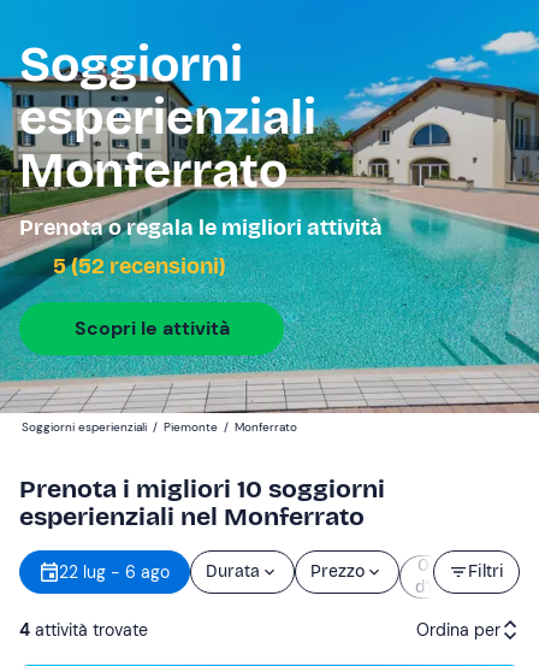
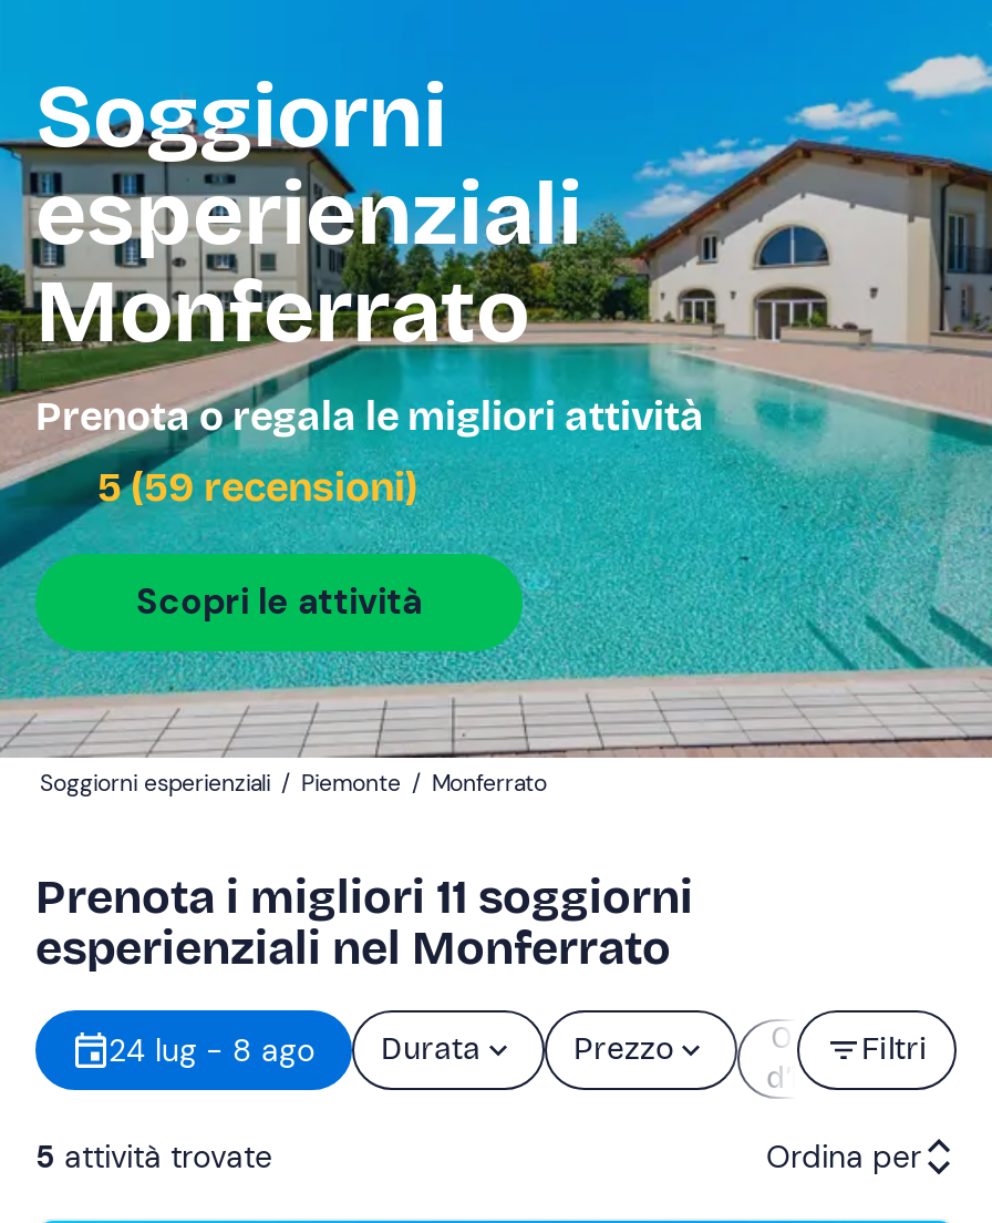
- 5 (52 recensioni)
+ 5 (59 recensioni)

- Prenota i migliori 10 soggiorni
+ Prenota i migliori 11 soggiorni

- 22 lug - 6 ago Durata
+ 24 lug - 8 ago Durata

- 4 attività trovate
+ 5 attività trovate
